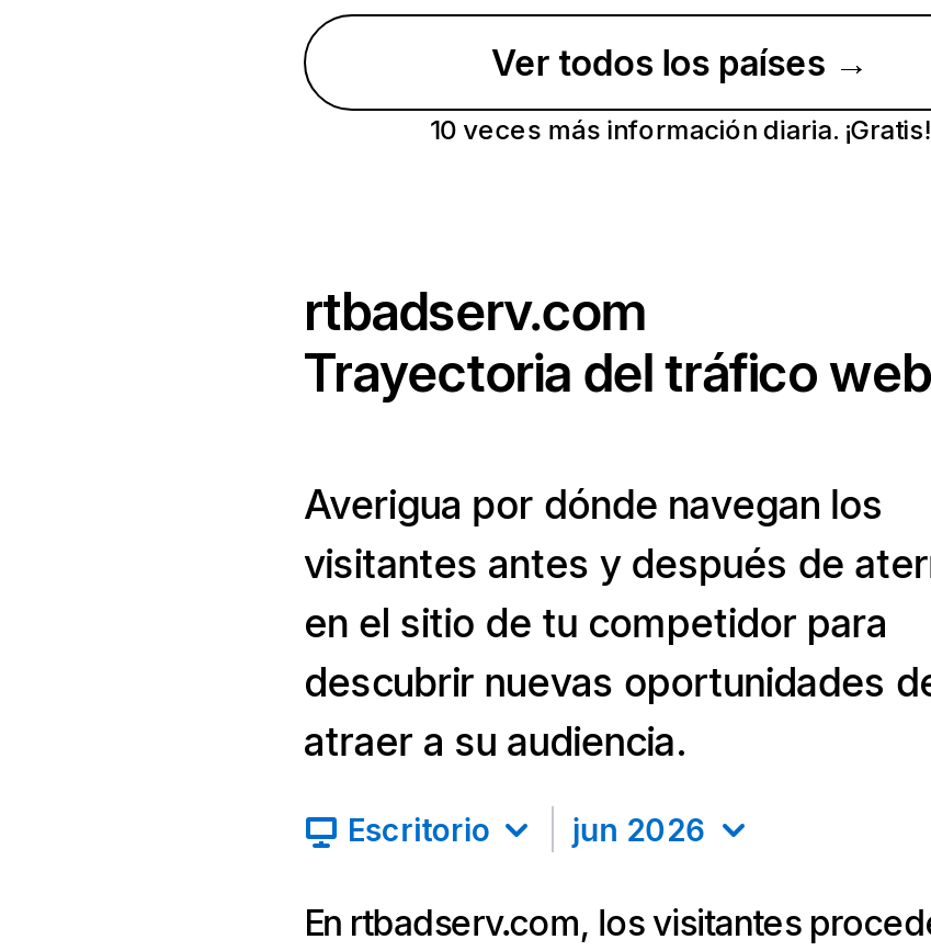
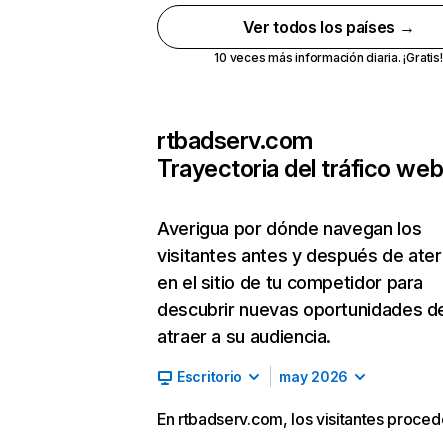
- jun 2026
+ may 2026
